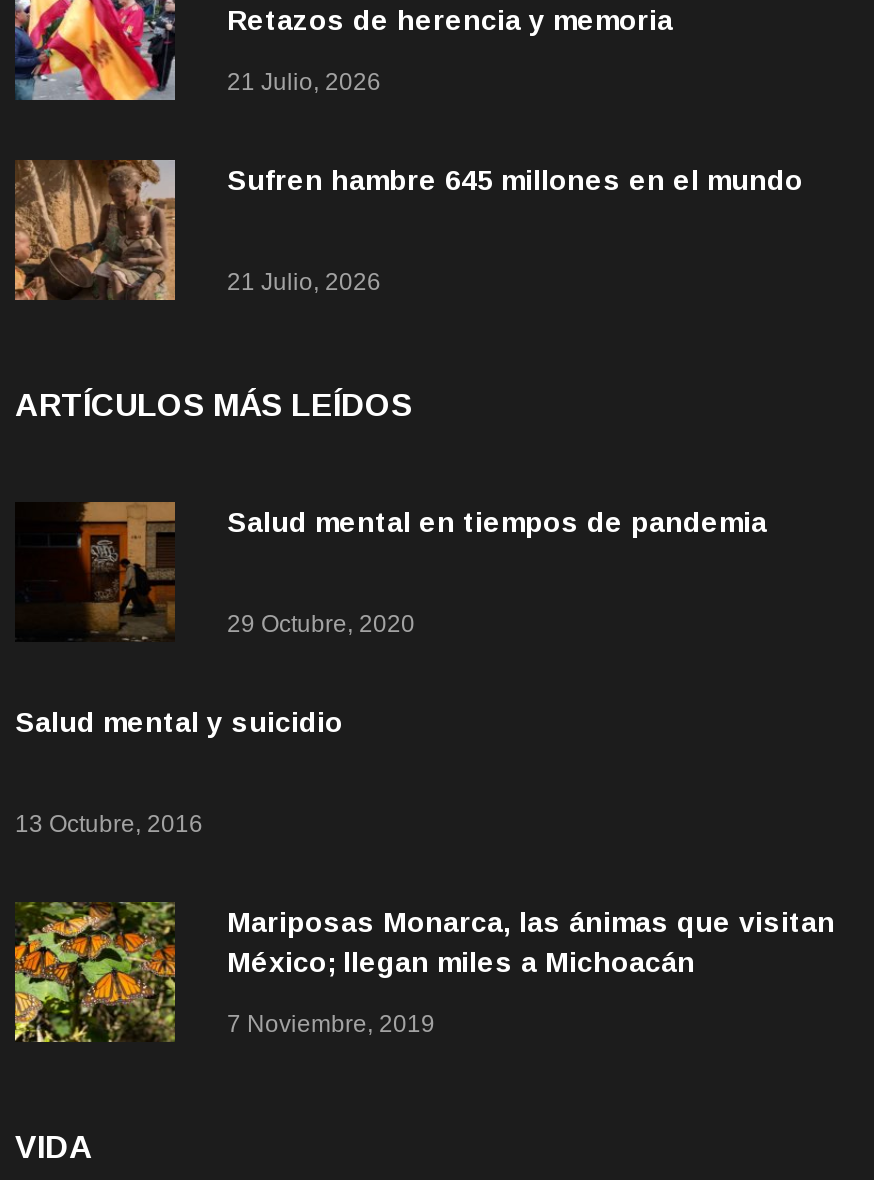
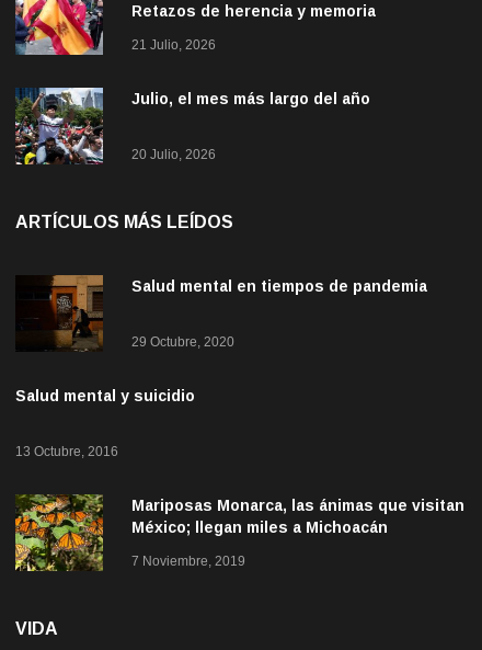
- [image]
- Sufren hambre 645 millones en el mundo
+ [image]
+ Julio, el mes más largo del año

- 21 Julio, 2026
+ 20 Julio, 2026
